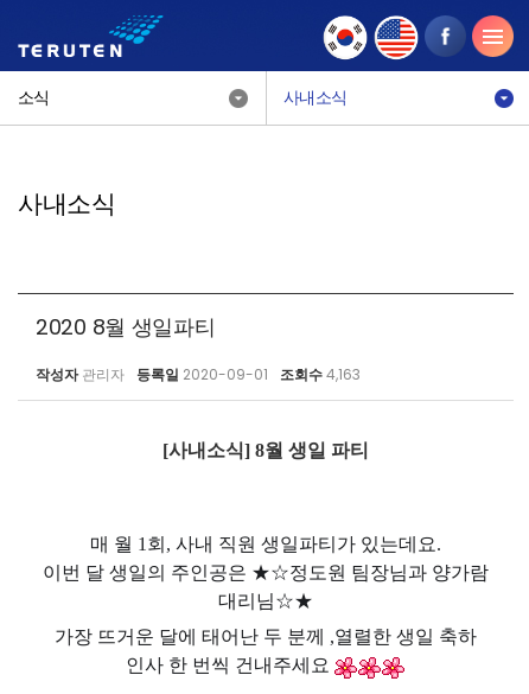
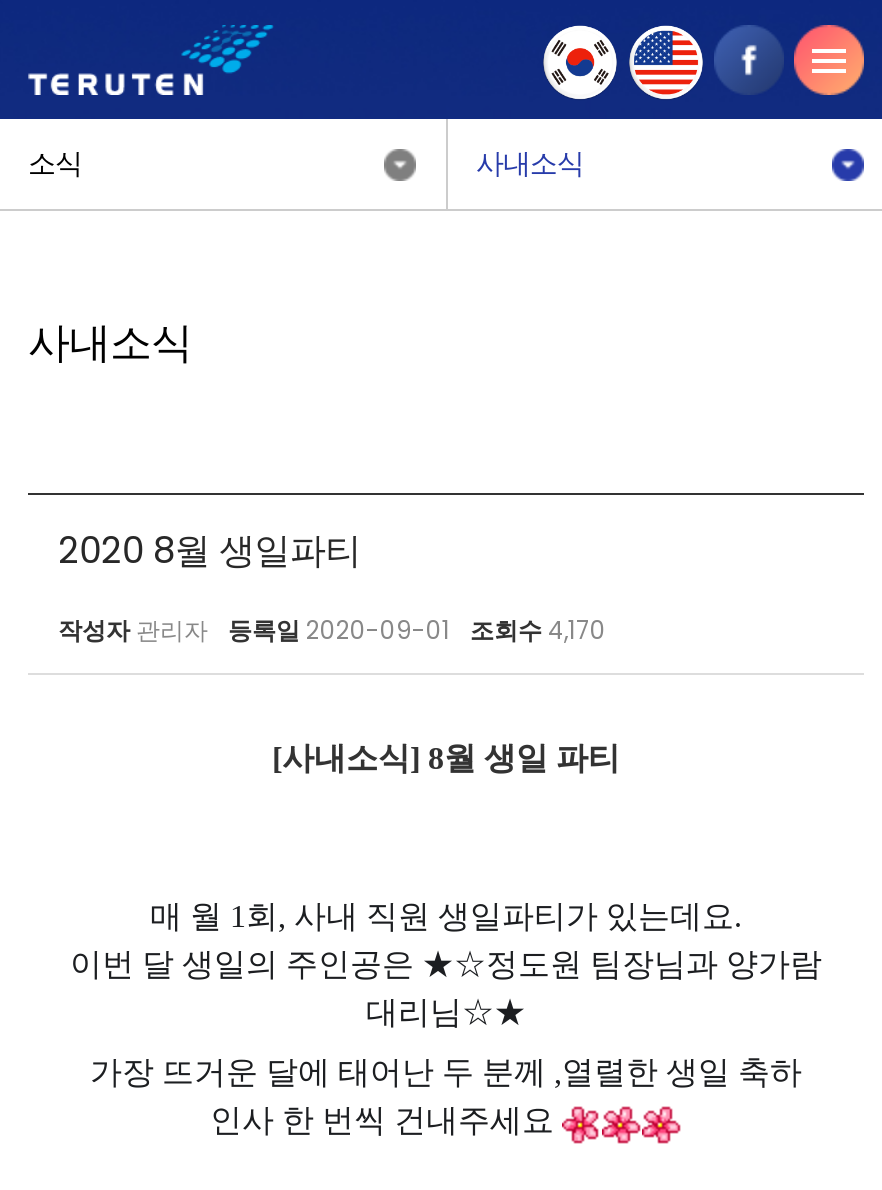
- 작성자 관리자 등록일 2020-09-01 조회수 4,163
+ 작성자 관리자 등록일 2020-09-01 조회수 4,170
